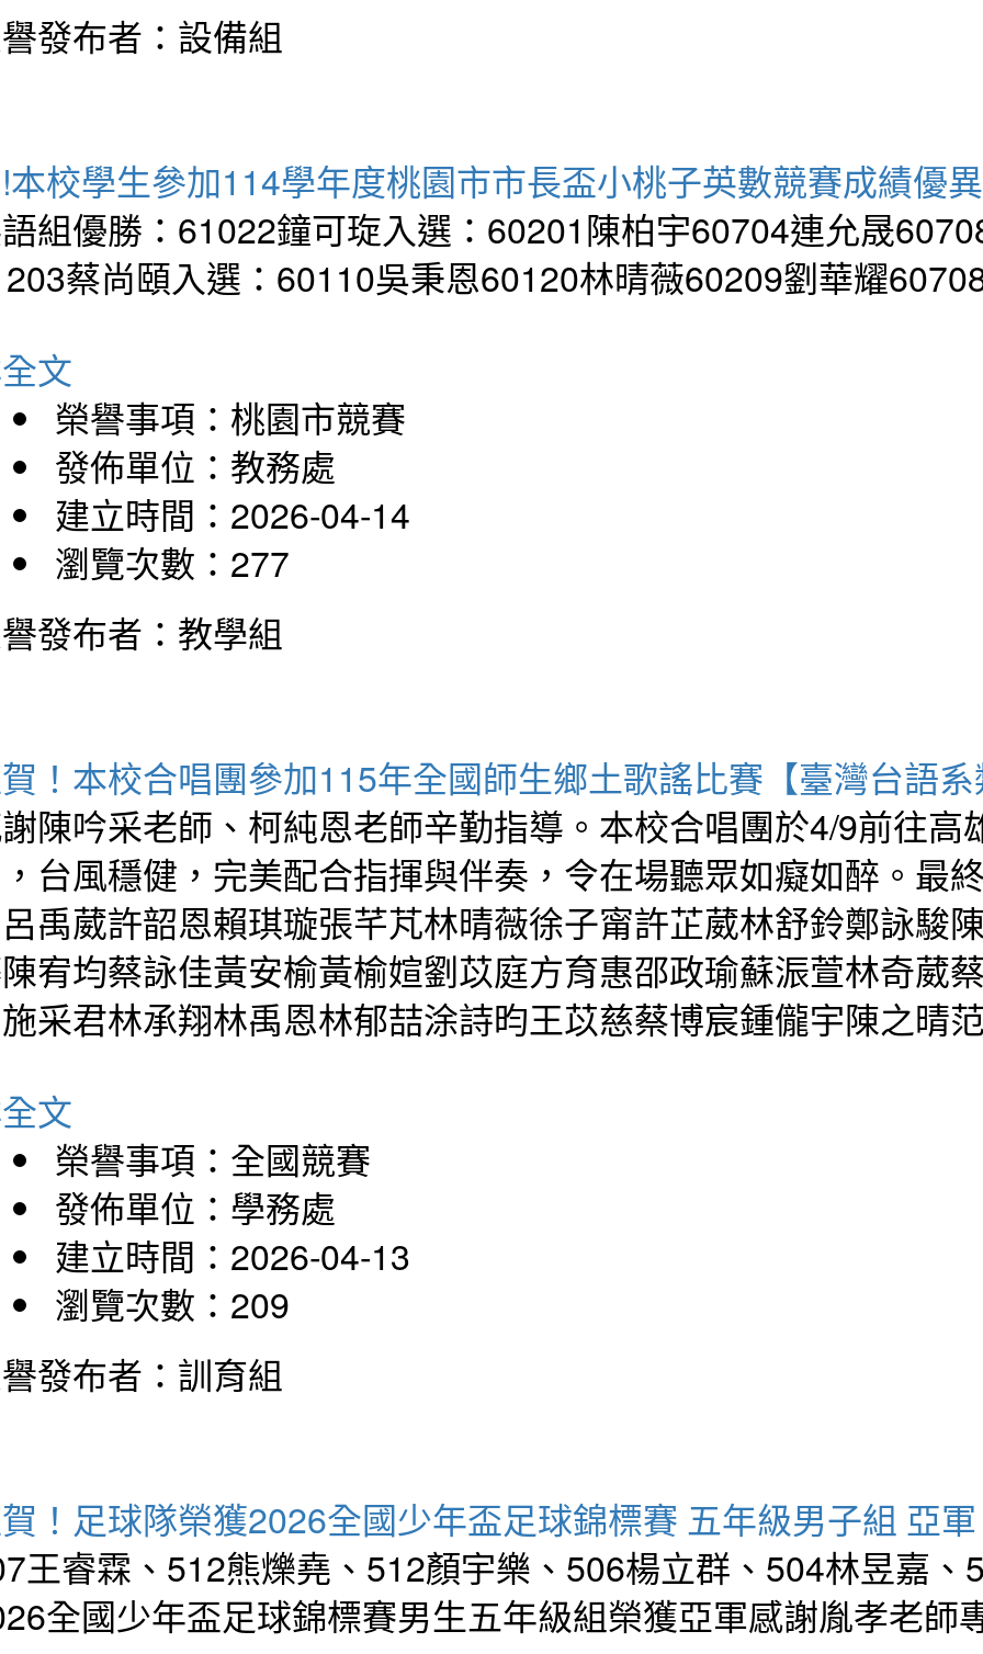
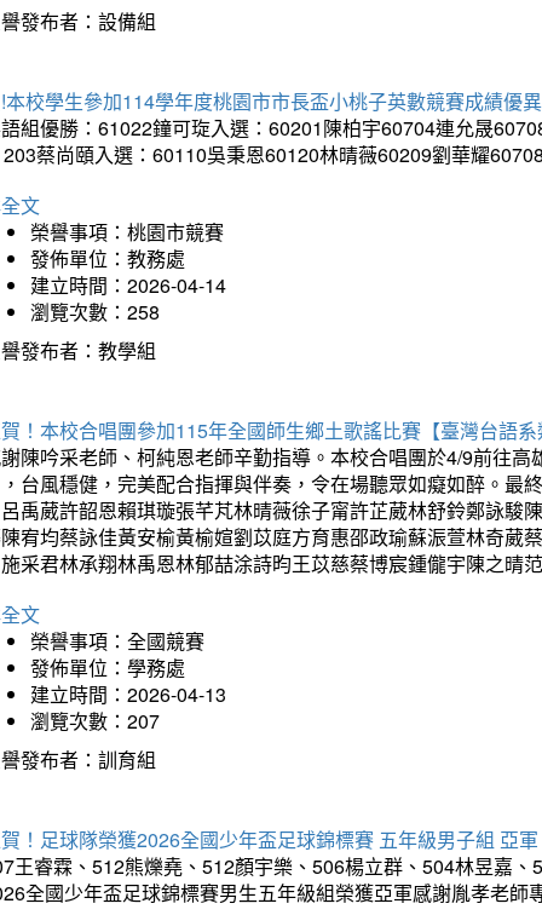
- 瀏覽次數：277
+ 瀏覽次數：258

- 瀏覽次數：209
+ 瀏覽次數：207
